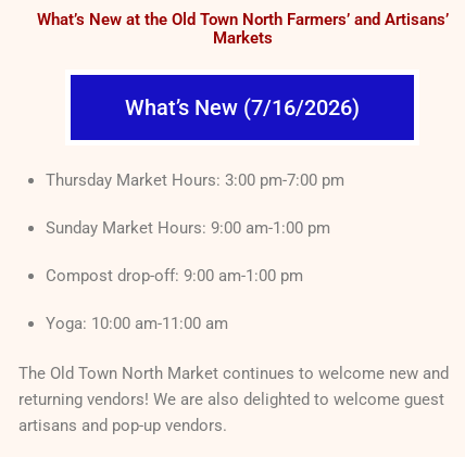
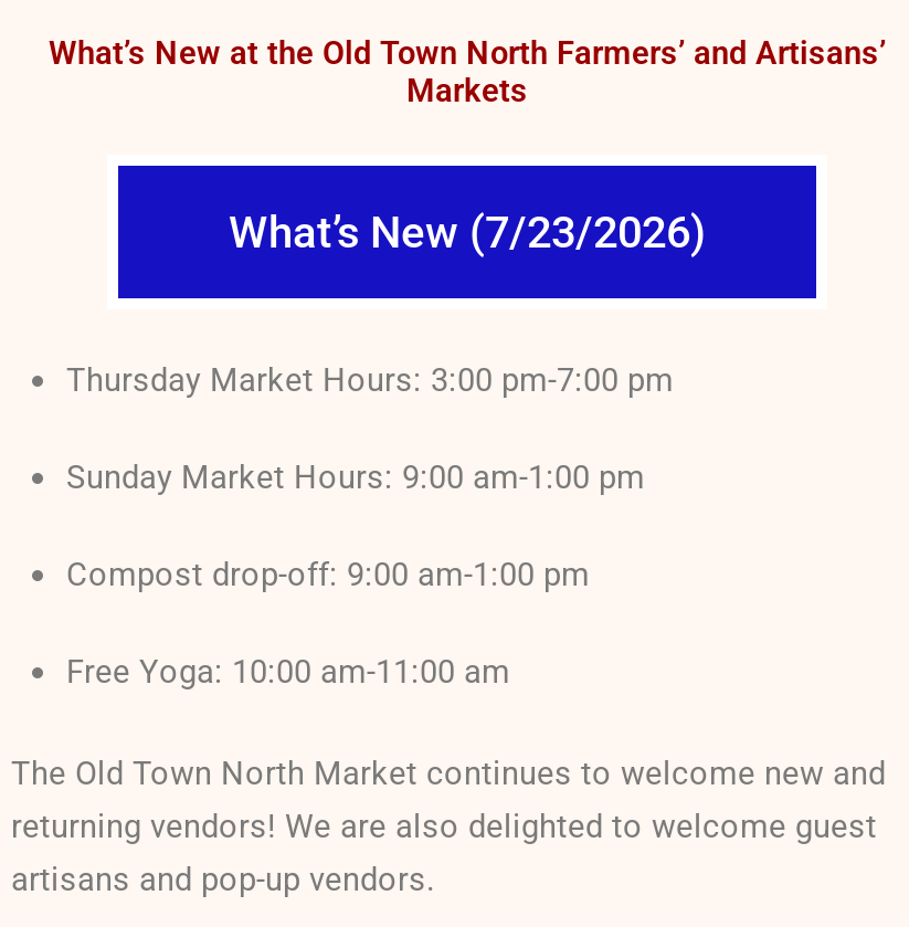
- What’s New (7/16/2026)
+ What’s New (7/23/2026)

- Yoga: 10:00 am-11:00 am
+ Free Yoga: 10:00 am-11:00 am
